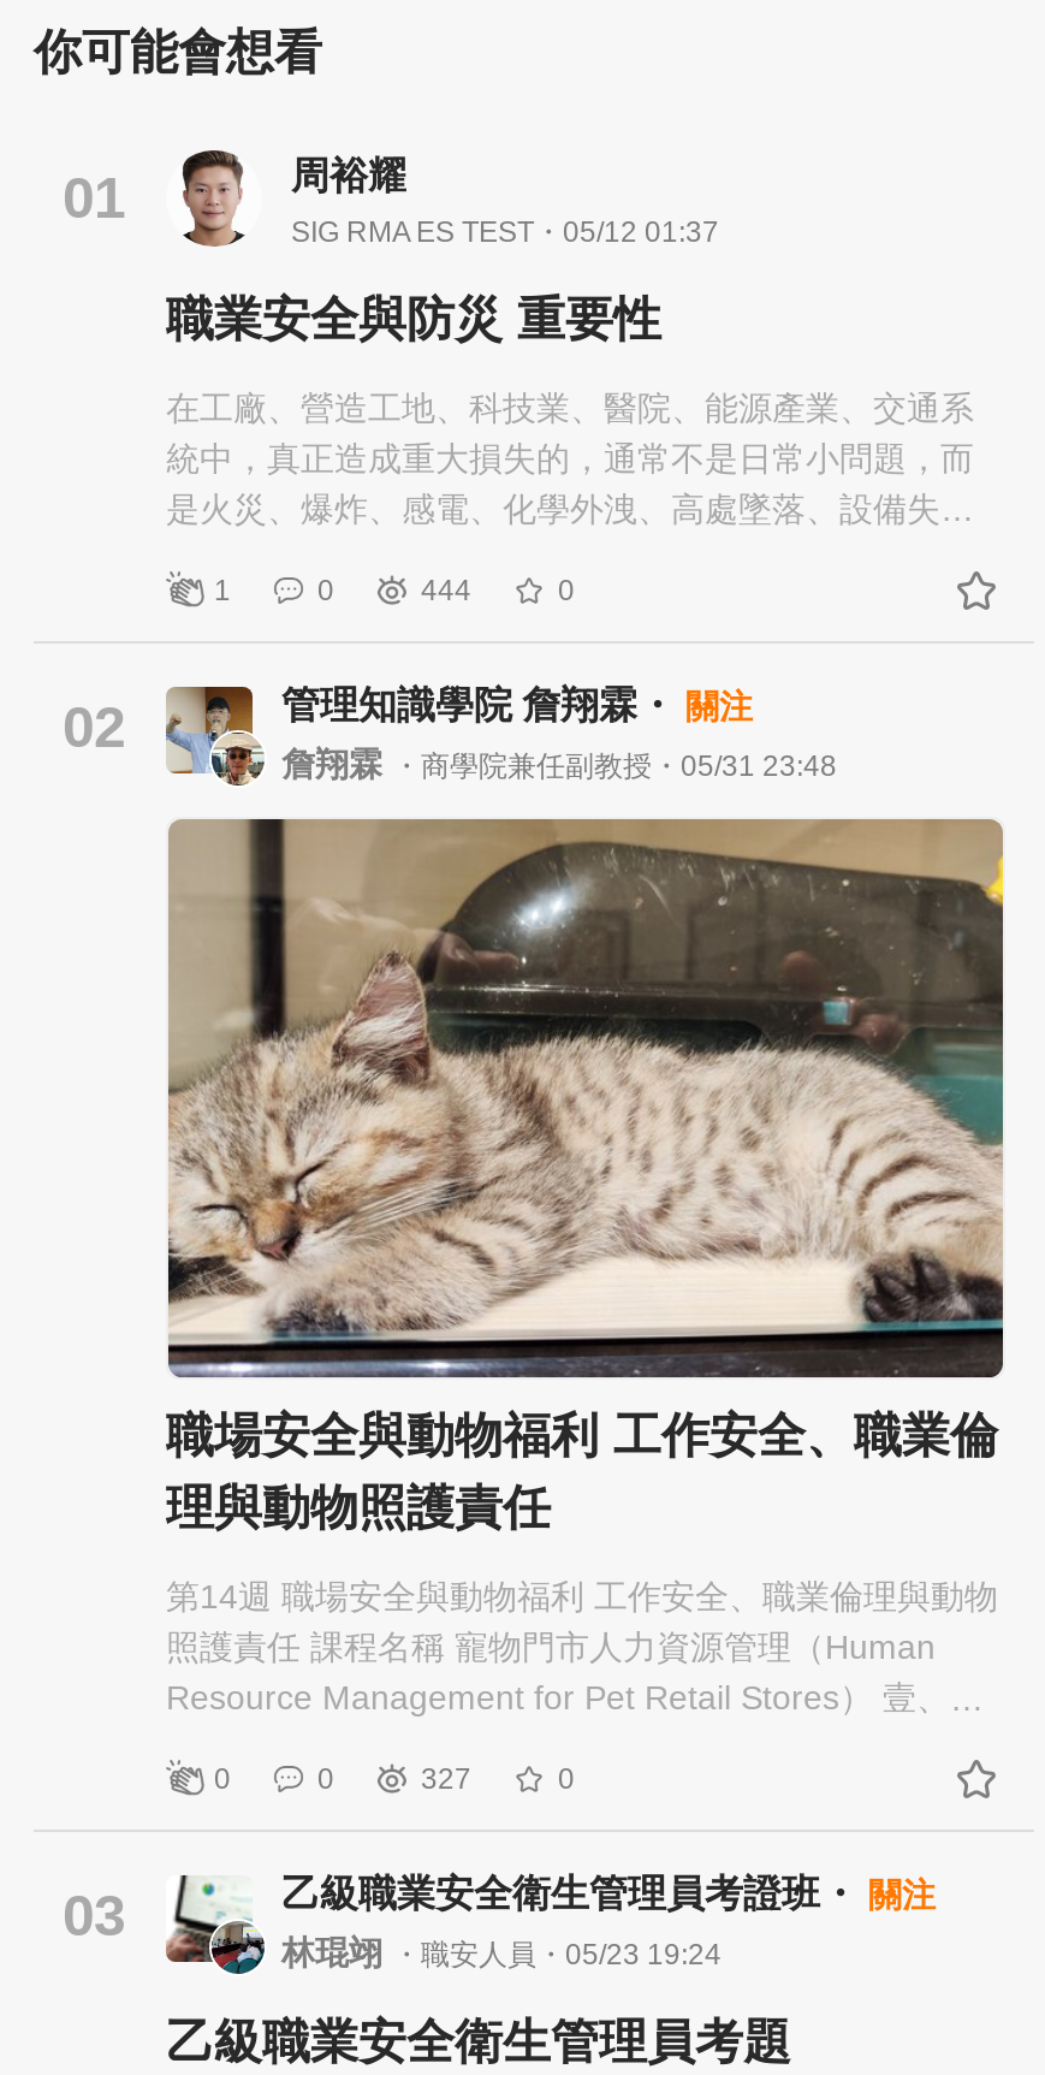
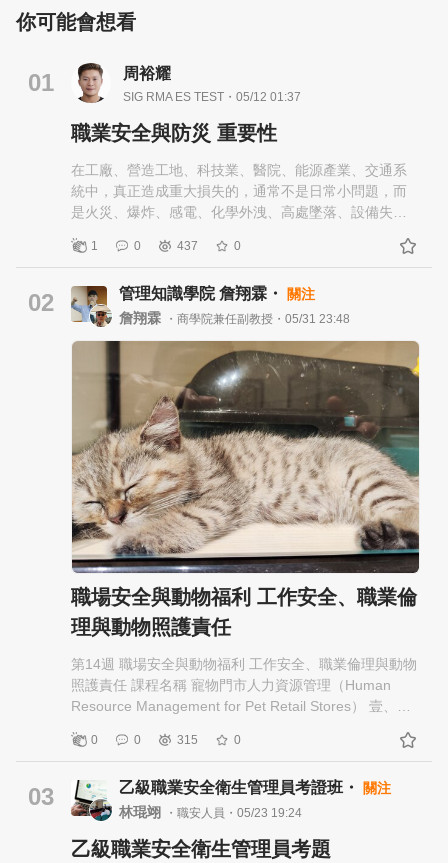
- 444
+ 437

- 327
+ 315
